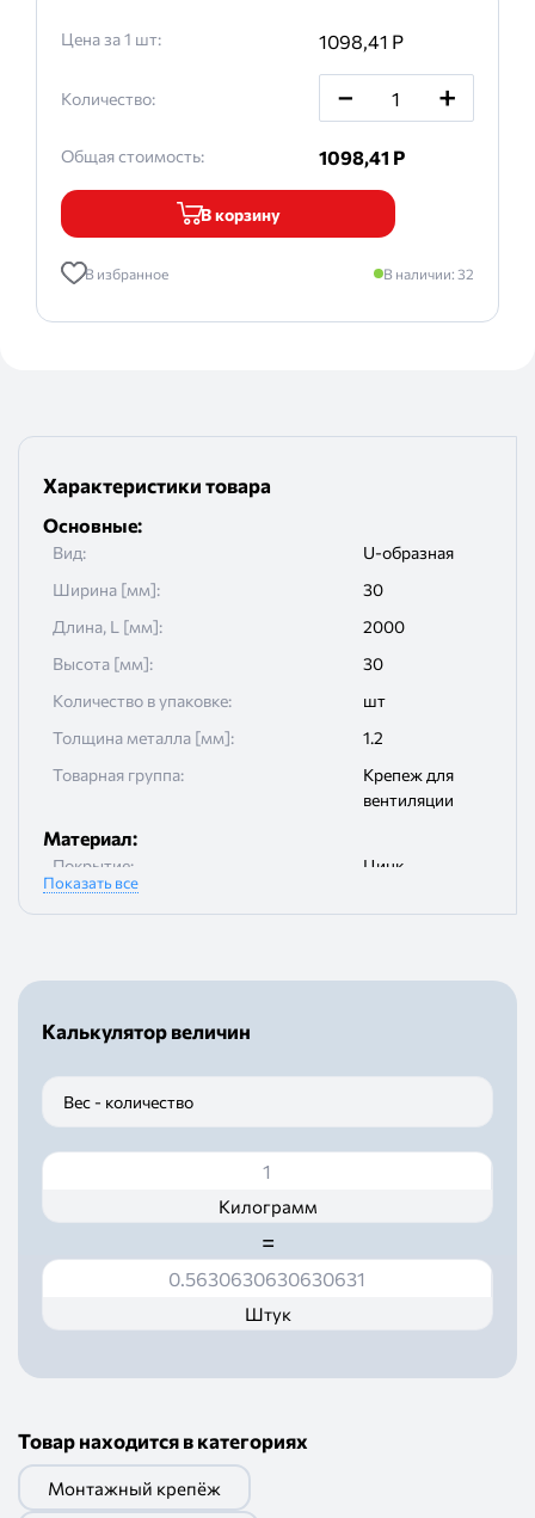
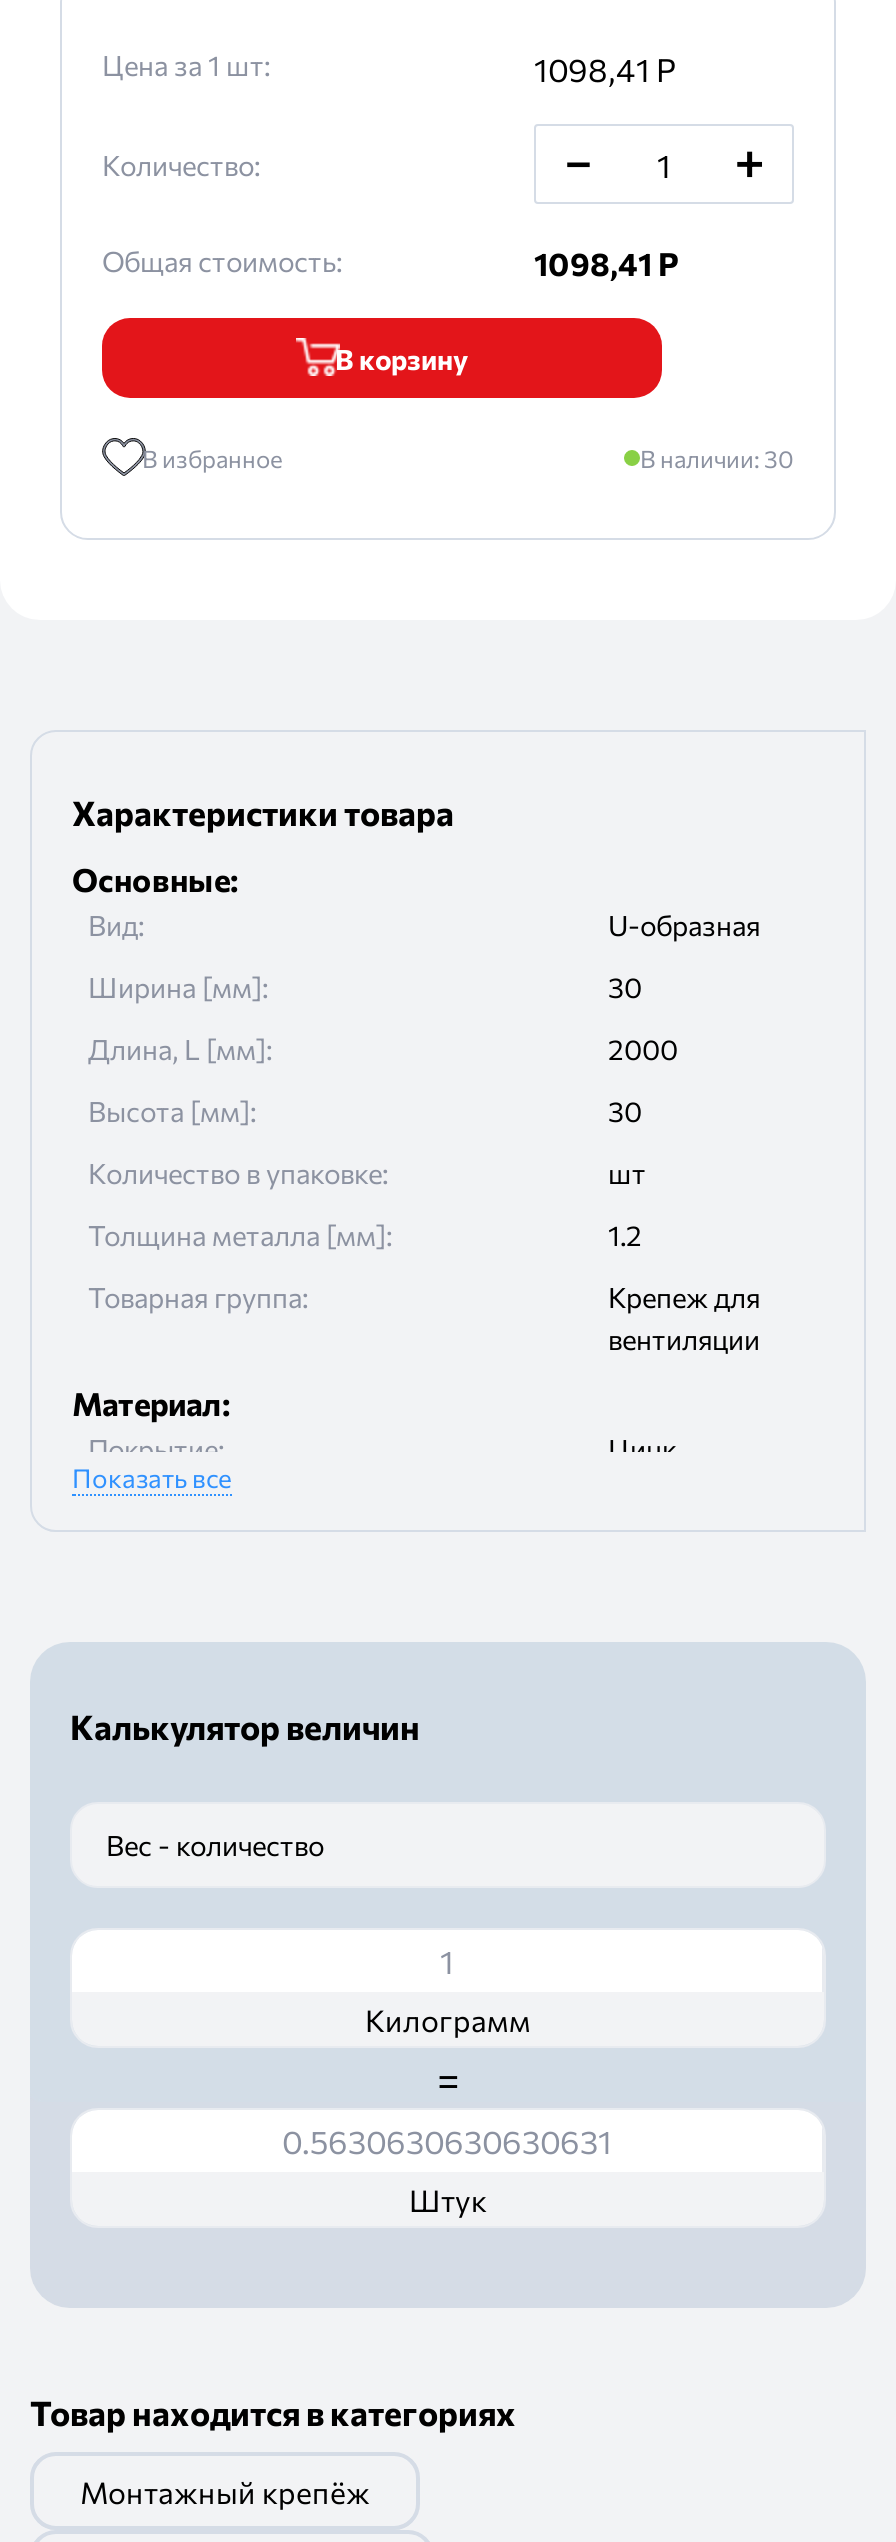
- В наличии: 32
+ В наличии: 30
